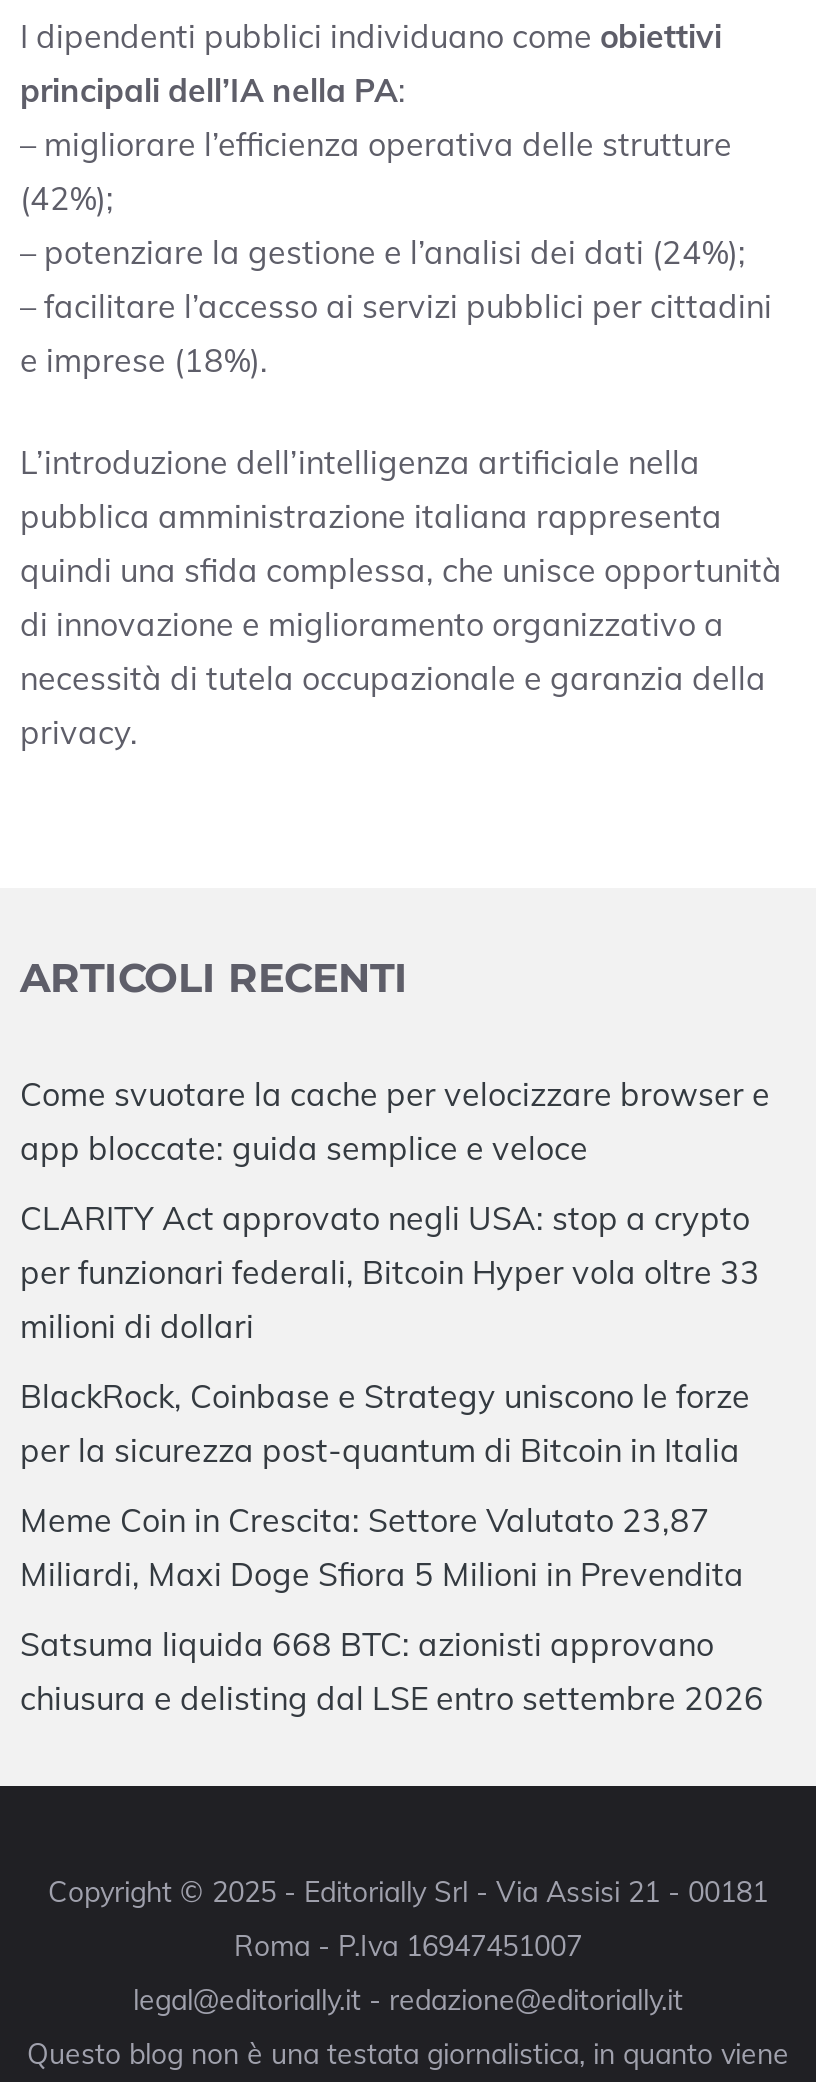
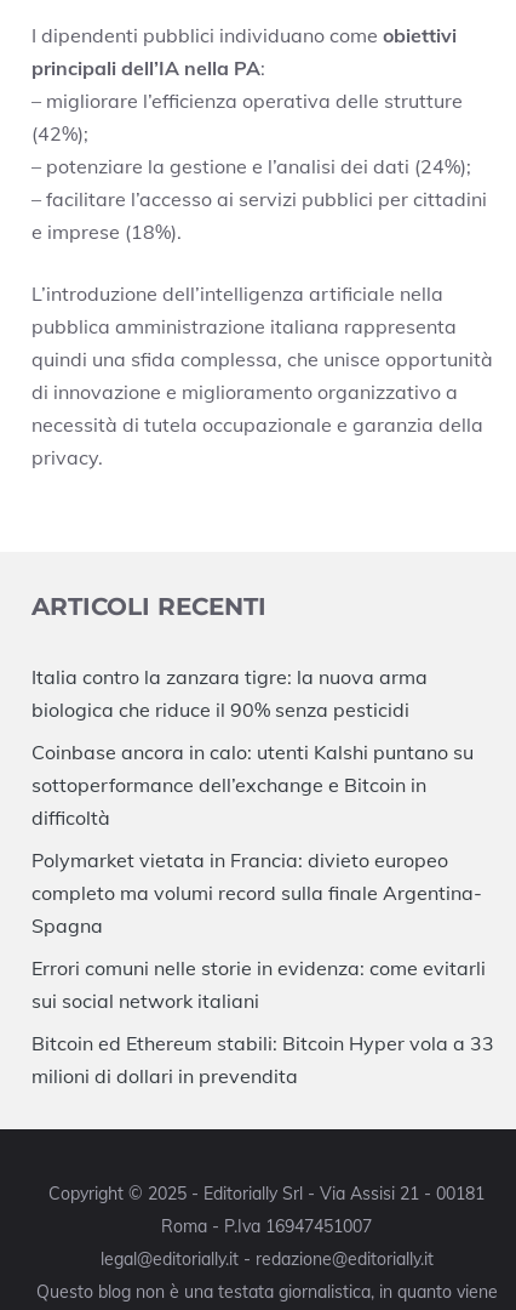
- Come svuotare la cache per velocizzare browser e
- app bloccate: guida semplice e veloce
+ Italia contro la zanzara tigre: la nuova arma
+ biologica che riduce il 90% senza pesticidi

- CLARITY Act approvato negli USA: stop a crypto
- per funzionari federali, Bitcoin Hyper vola oltre 33
- milioni di dollari
+ Coinbase ancora in calo: utenti Kalshi puntano su
+ sottoperformance dell’exchange e Bitcoin in
+ difficoltà

- BlackRock, Coinbase e Strategy uniscono le forze
- per la sicurezza post-quantum di Bitcoin in Italia
+ Polymarket vietata in Francia: divieto europeo
+ completo ma volumi record sulla finale Argentina-
+ Spagna

- Meme Coin in Crescita: Settore Valutato 23,87
- Miliardi, Maxi Doge Sfiora 5 Milioni in Prevendita
+ Errori comuni nelle storie in evidenza: come evitarli
+ sui social network italiani

- Satsuma liquida 668 BTC: azionisti approvano
- chiusura e delisting dal LSE entro settembre 2026
+ Bitcoin ed Ethereum stabili: Bitcoin Hyper vola a 33
+ milioni di dollari in prevendita
